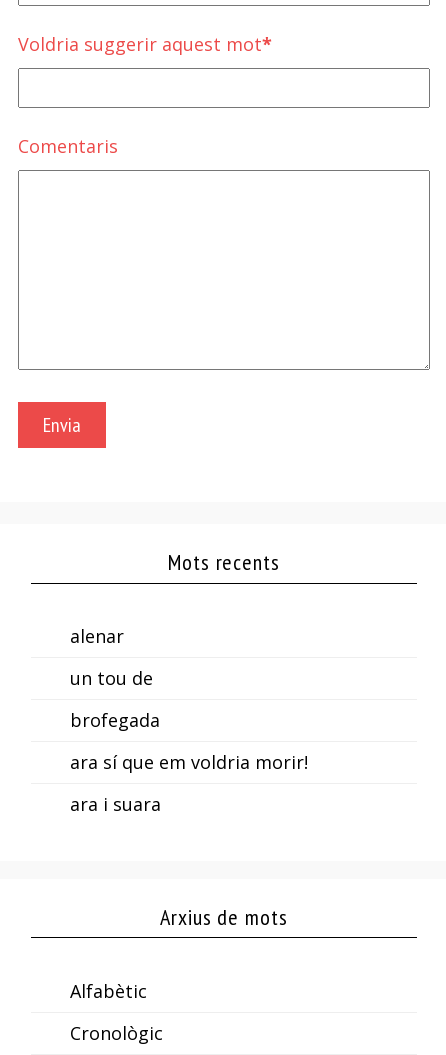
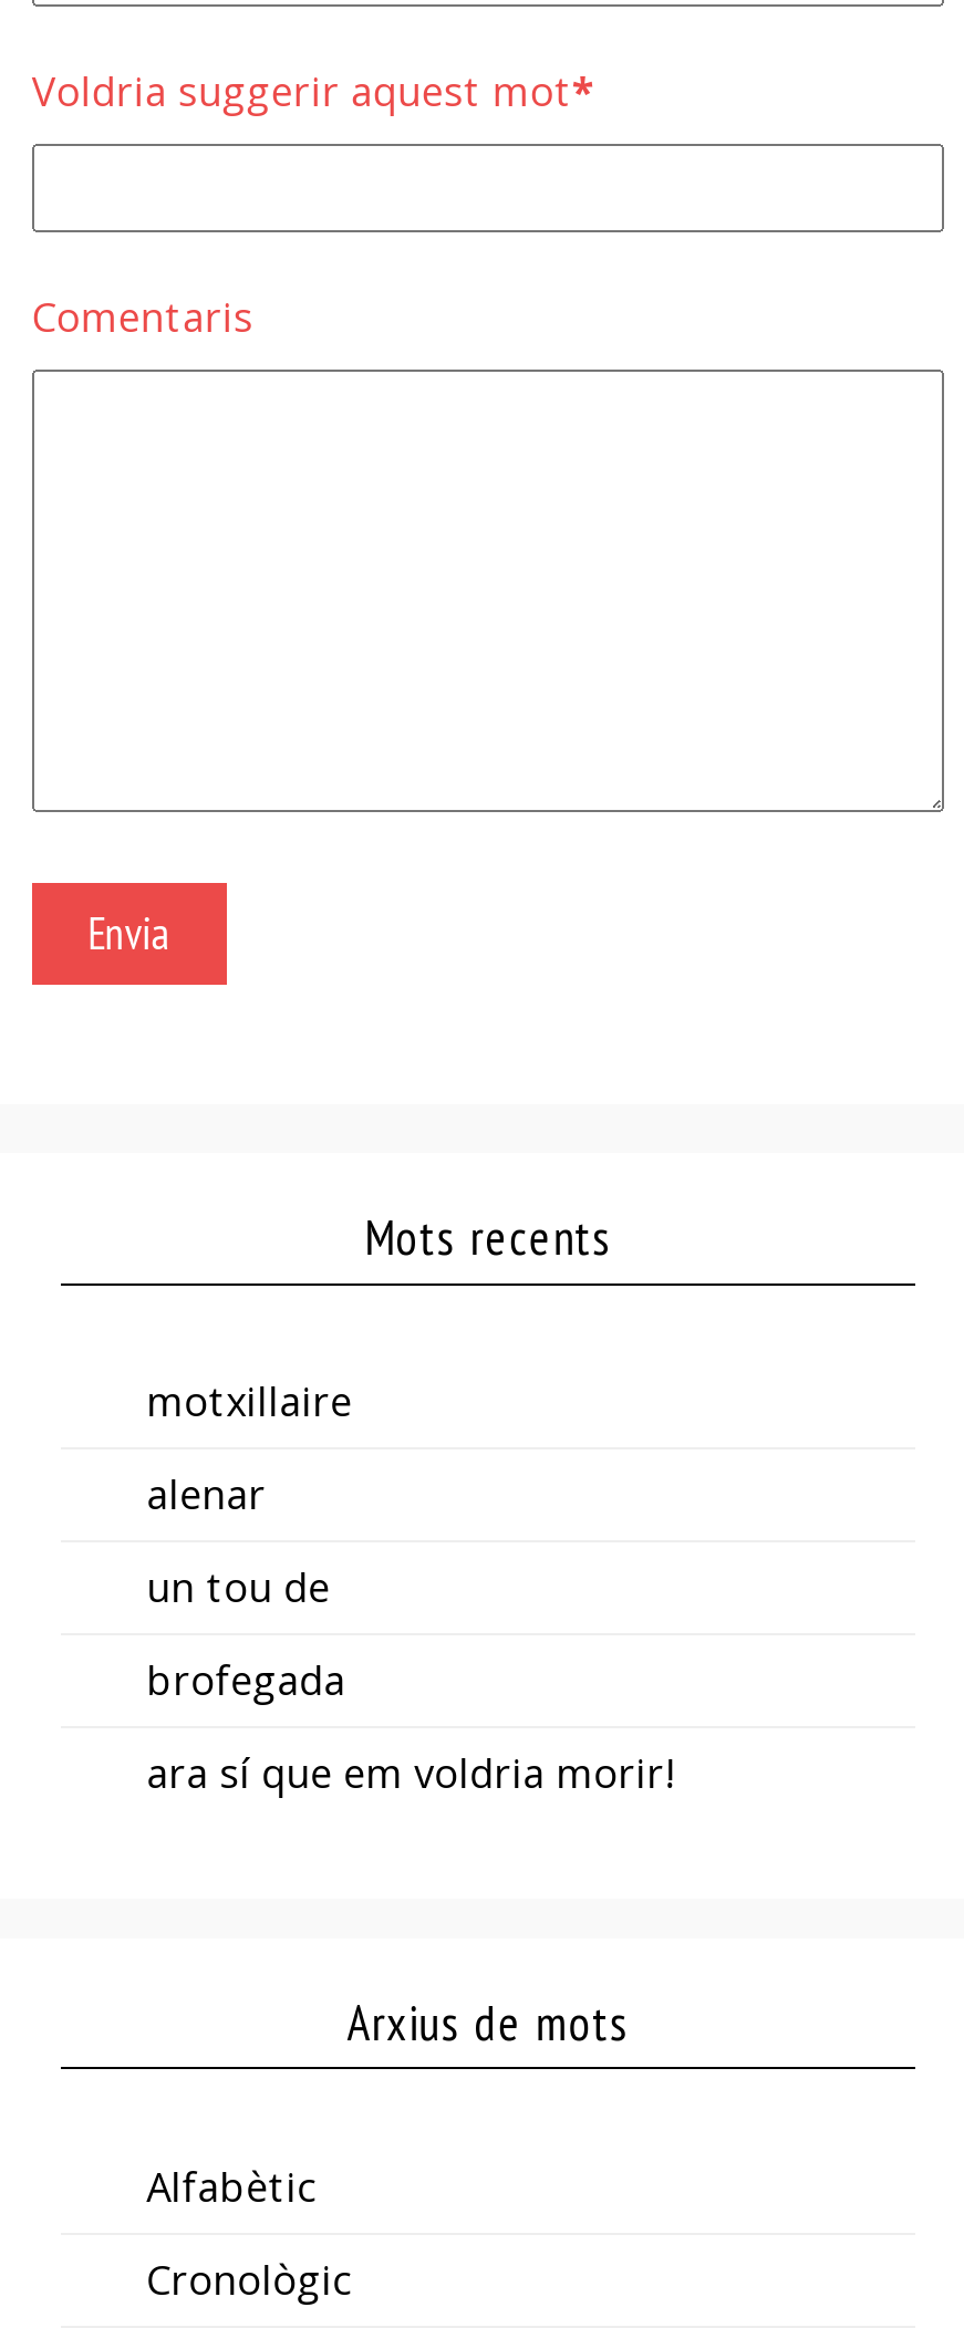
+ motxillaire

moved down: alenar | un tou de | brofegada | ara sí que em voldria morir!

- ara i suara
